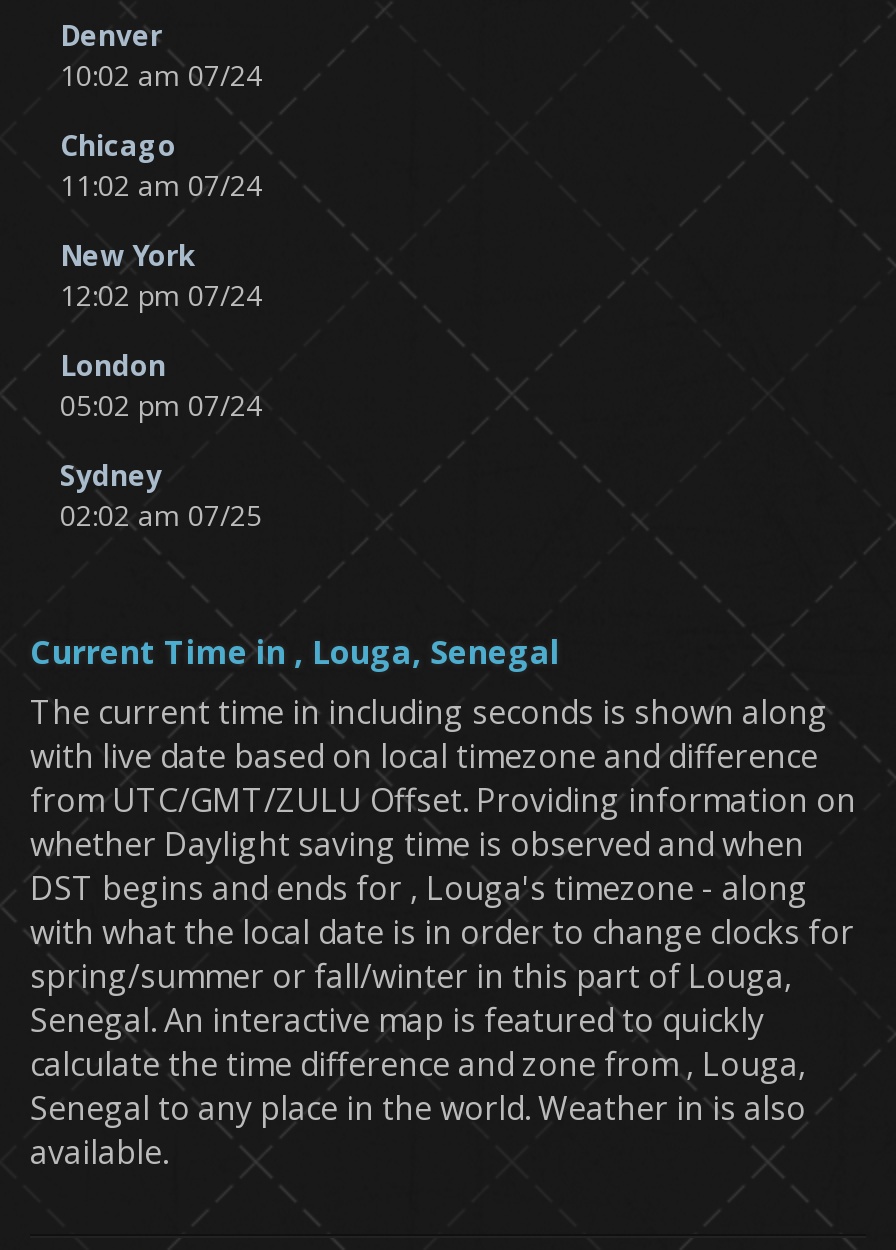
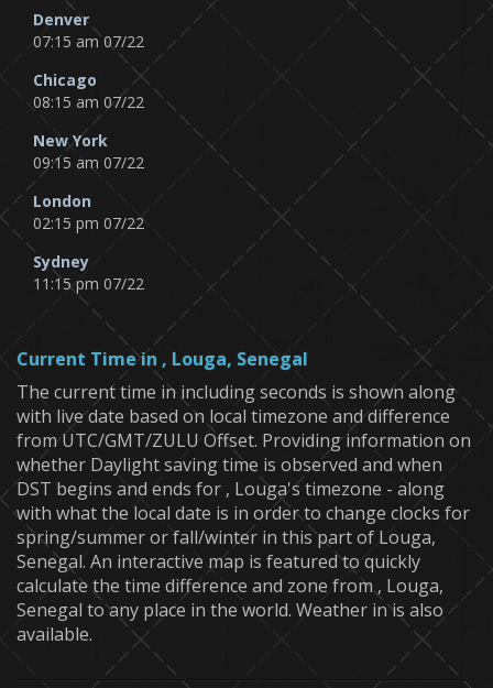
- 10:02 am 07/24
+ 07:15 am 07/22

- 11:02 am 07/24
+ 08:15 am 07/22

- 12:02 pm 07/24
+ 09:15 am 07/22

- 05:02 pm 07/24
+ 02:15 pm 07/22

- 02:02 am 07/25
+ 11:15 pm 07/22
